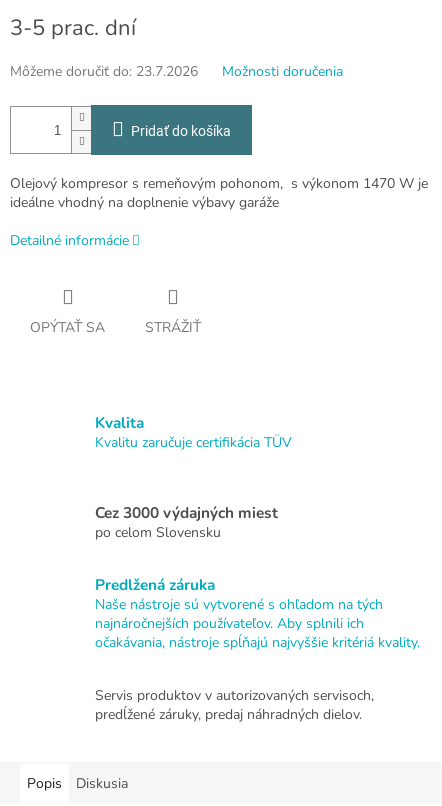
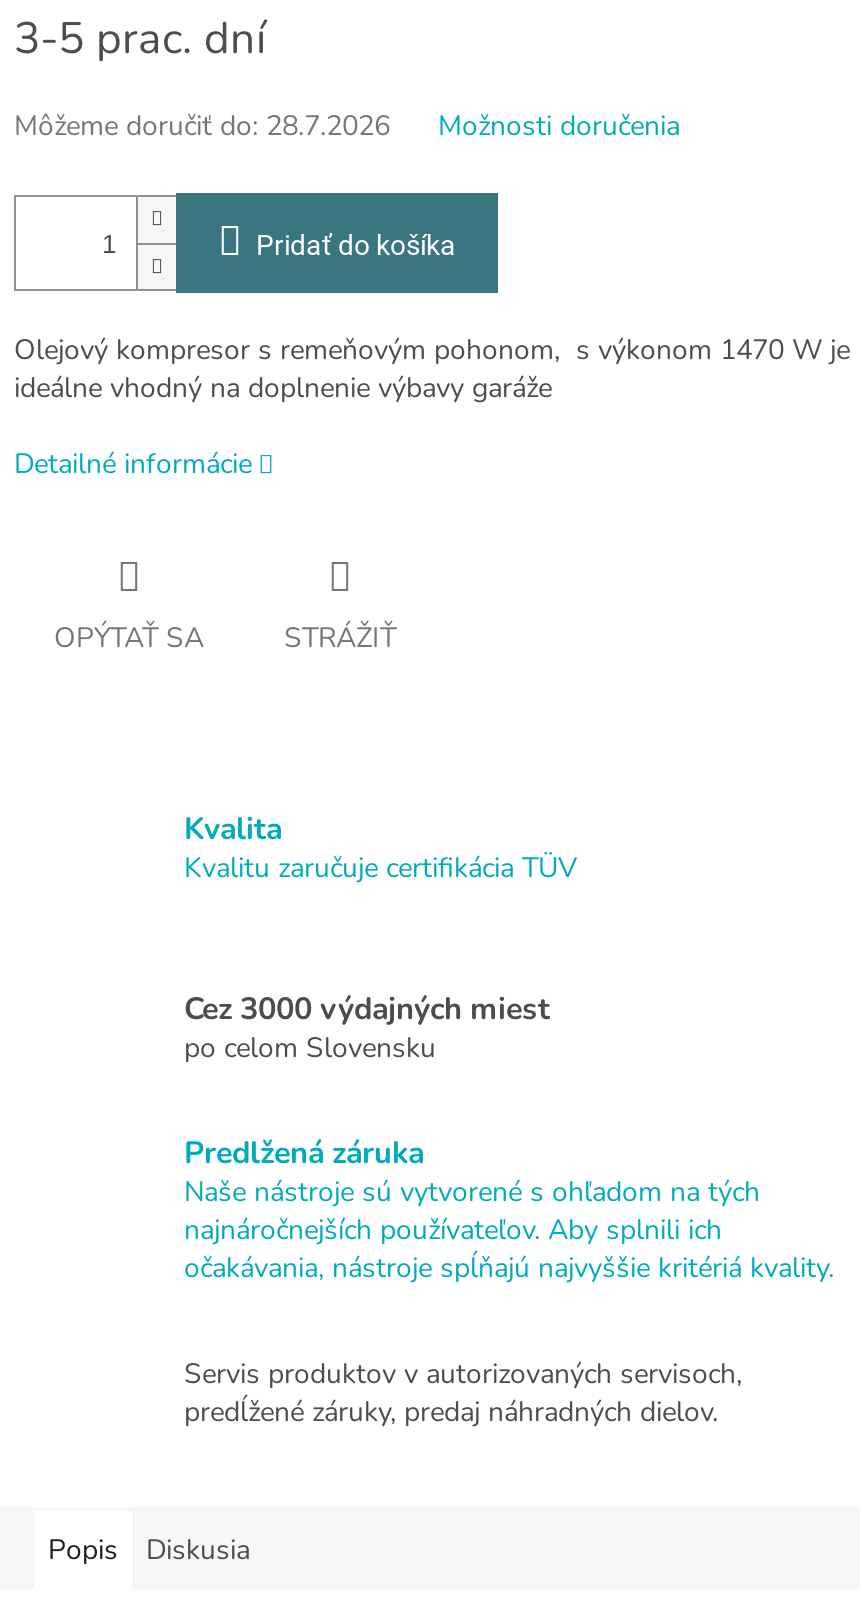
- Môžeme doručiť do: 23.7.2026
+ Môžeme doručiť do: 28.7.2026
